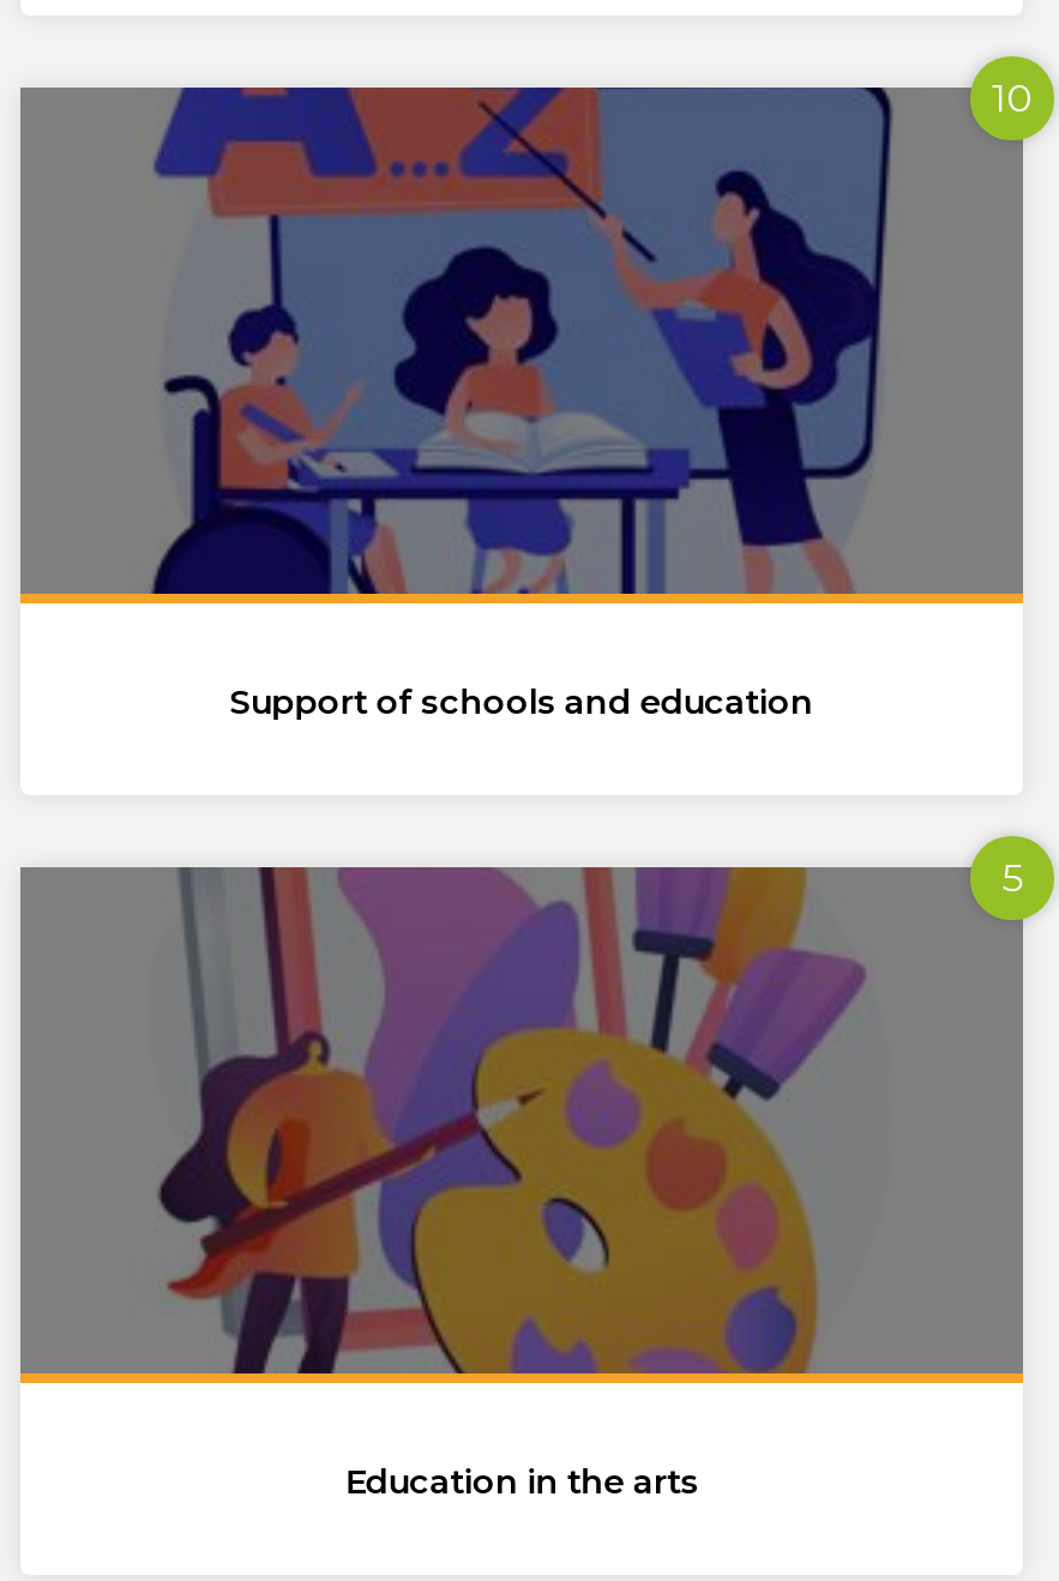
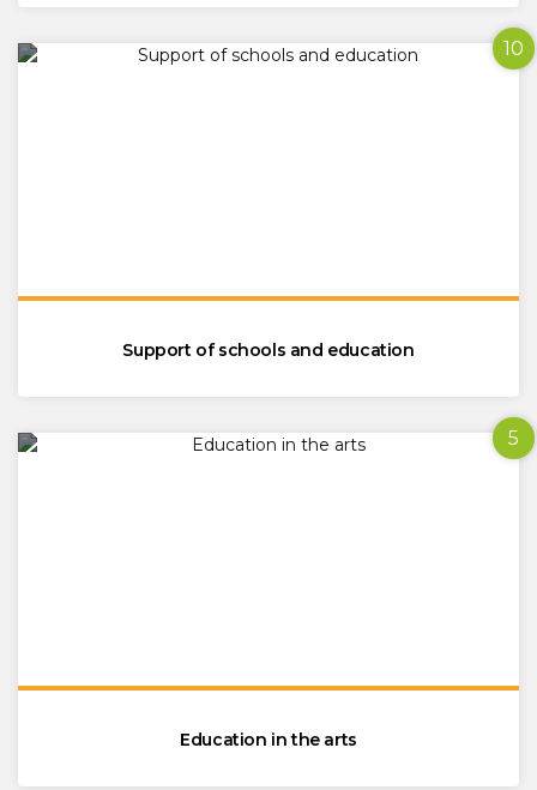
- [image]

- [image]
